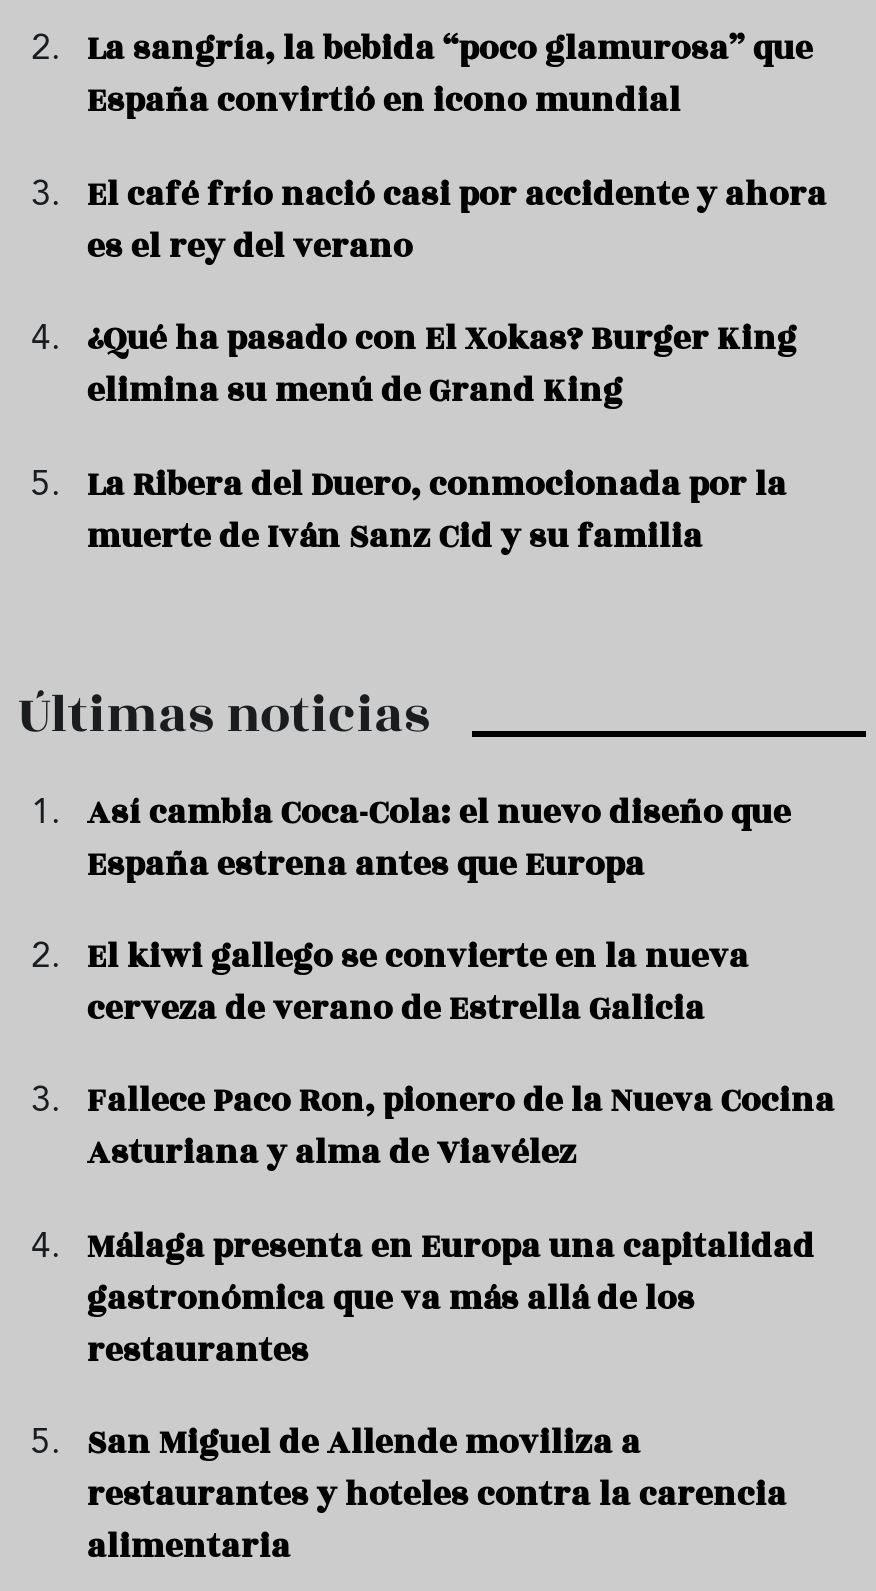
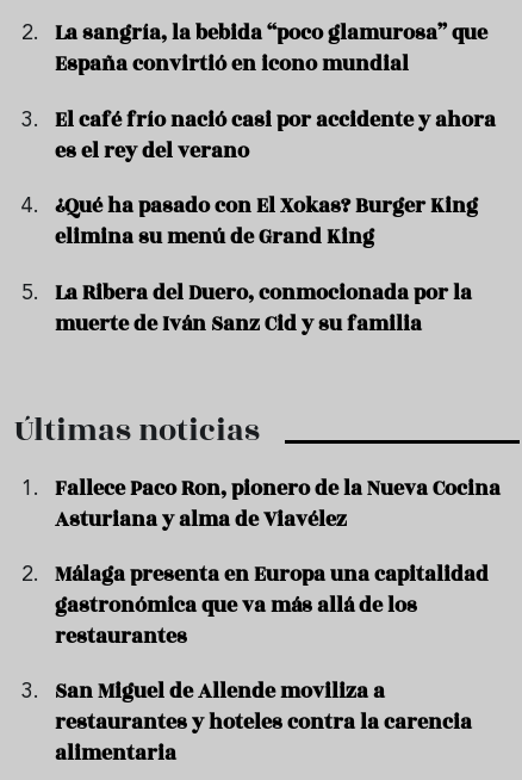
- Así cambia Coca-Cola: el nuevo diseño que
- España estrena antes que Europa
- El kiwi gallego se convierte en la nueva
- cerveza de verano de Estrella Galicia
